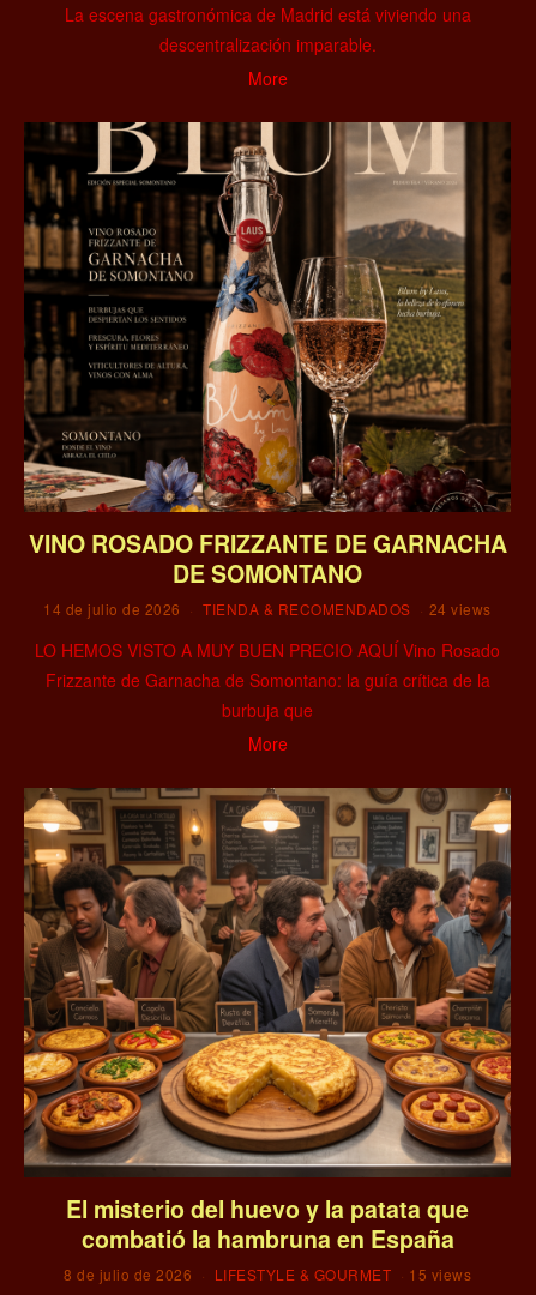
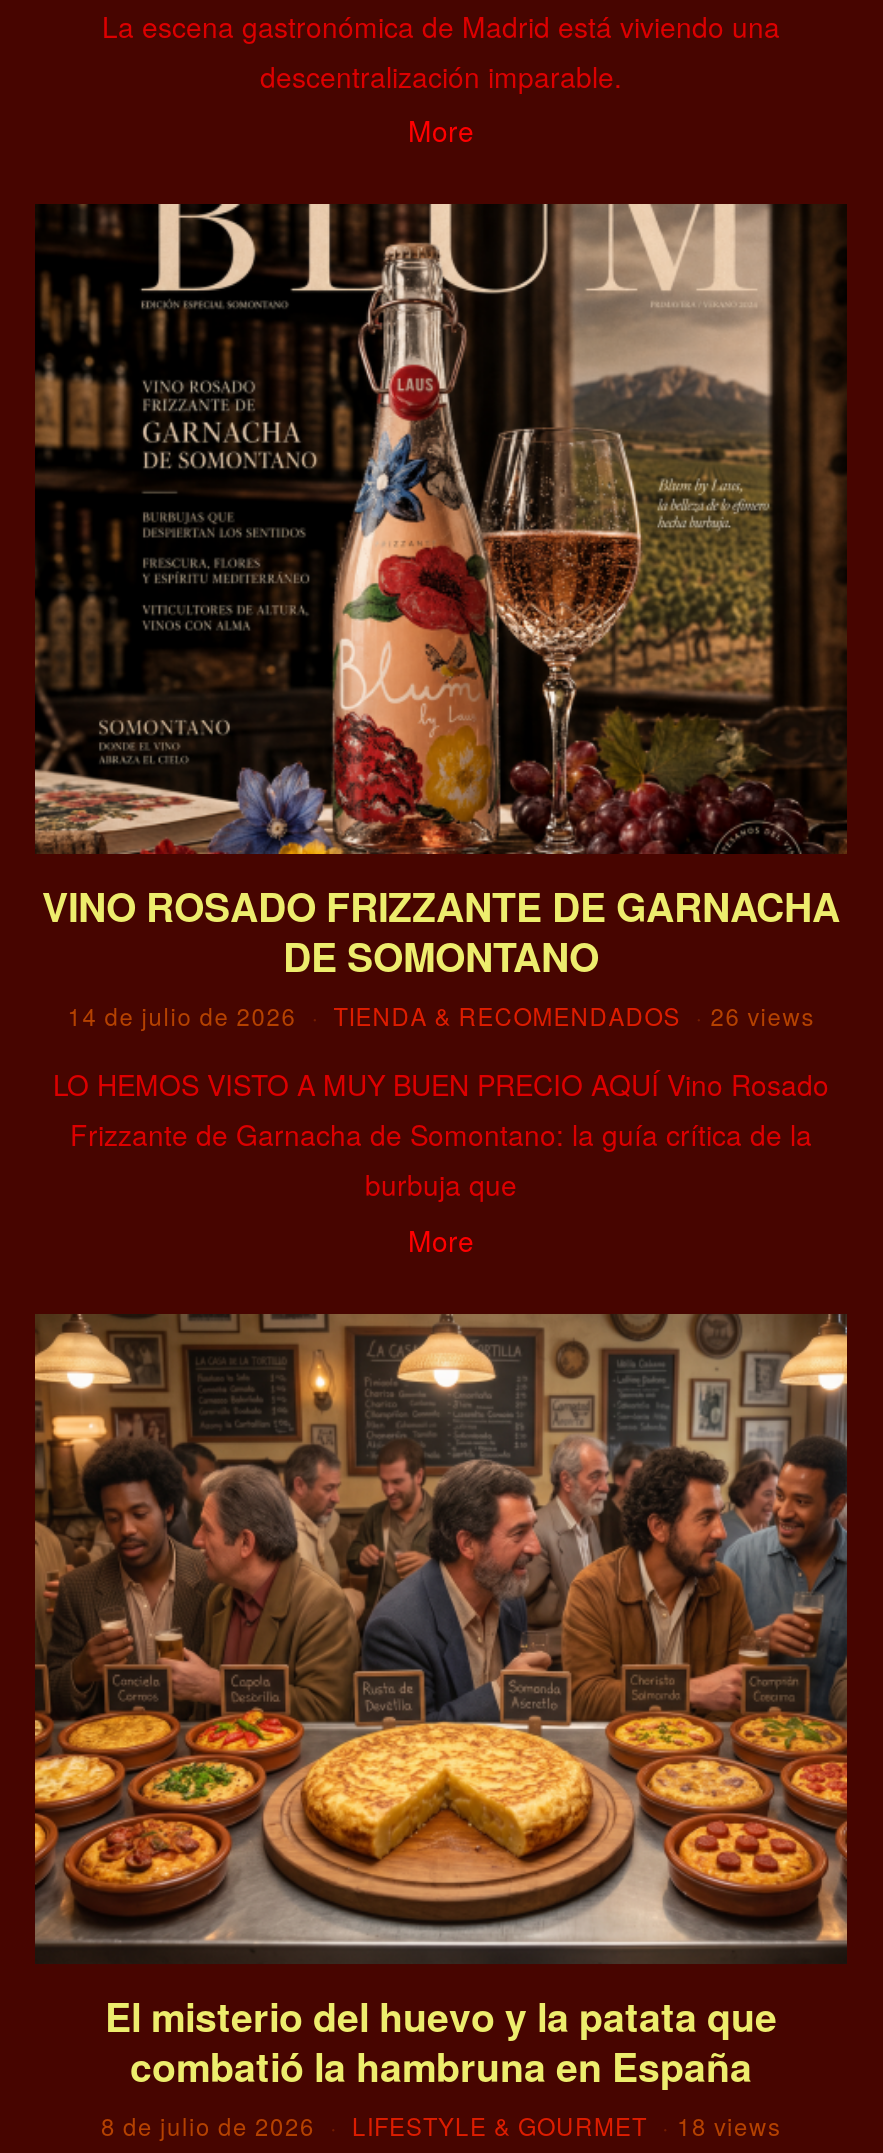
- 14 de julio de 2026 TIENDA & RECOMENDADOS 24 views
+ 14 de julio de 2026 TIENDA & RECOMENDADOS 26 views

- 8 de julio de 2026 LIFESTYLE & GOURMET 15 views
+ 8 de julio de 2026 LIFESTYLE & GOURMET 18 views
